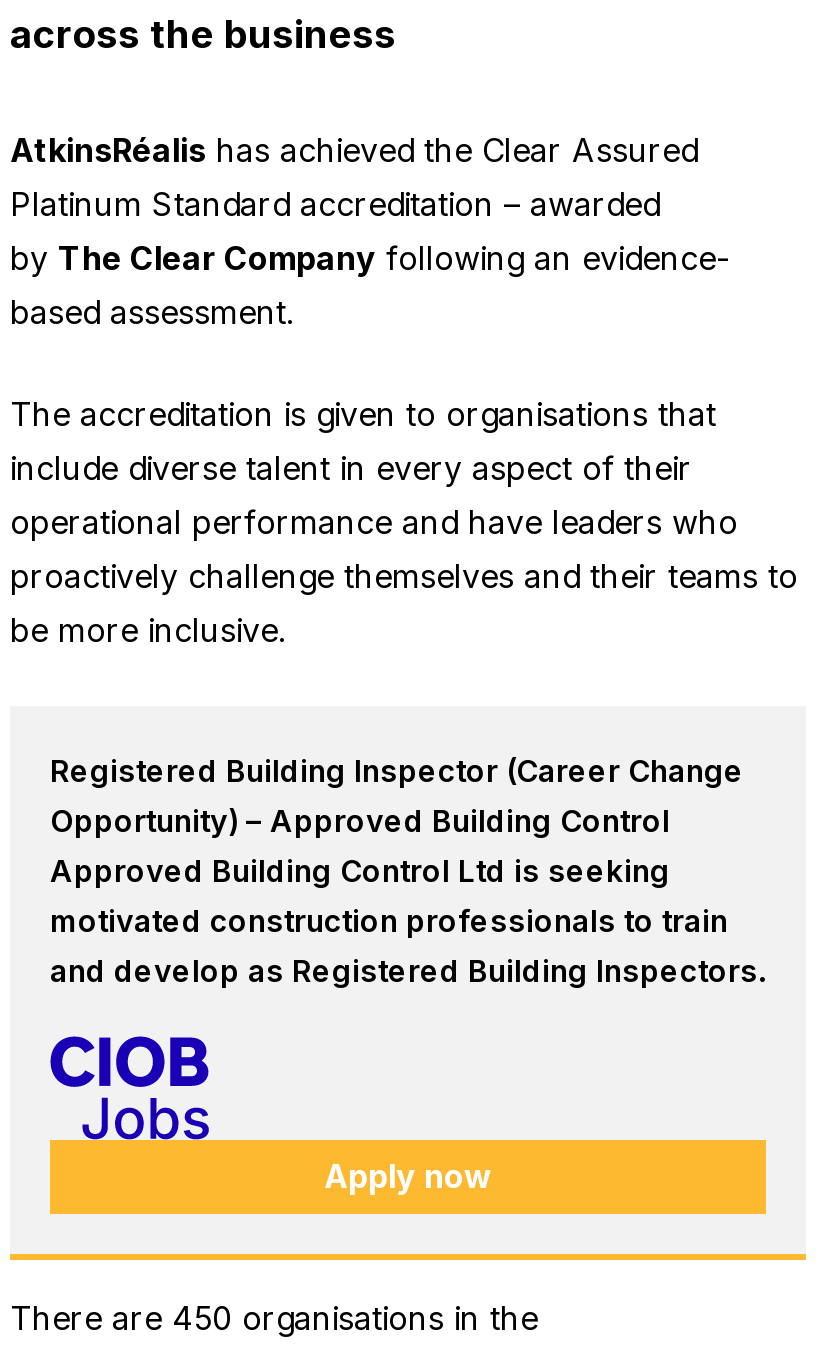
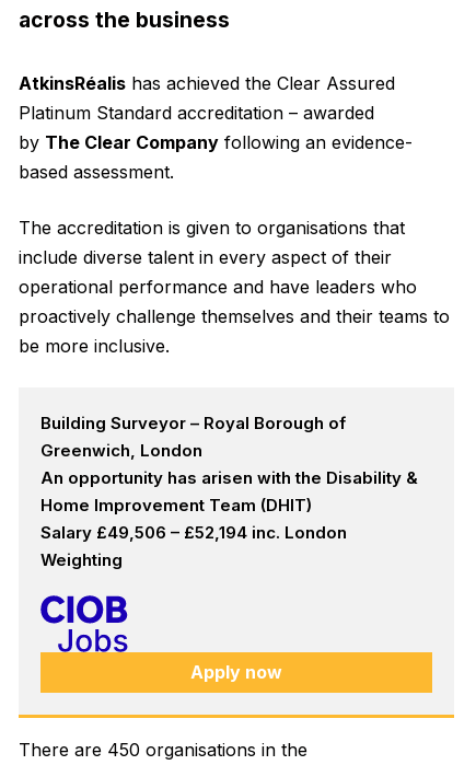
- Registered Building Inspector (Career Change
- Opportunity) – Approved Building Control
- Approved Building Control Ltd is seeking
- motivated construction professionals to train
- and develop as Registered Building Inspectors.
+ Building Surveyor – Royal Borough of
+ Greenwich, London
+ An opportunity has arisen with the Disability &
+ Home Improvement Team (DHIT)
+ Salary £49,506 – £52,194 inc. London
+ Weighting
